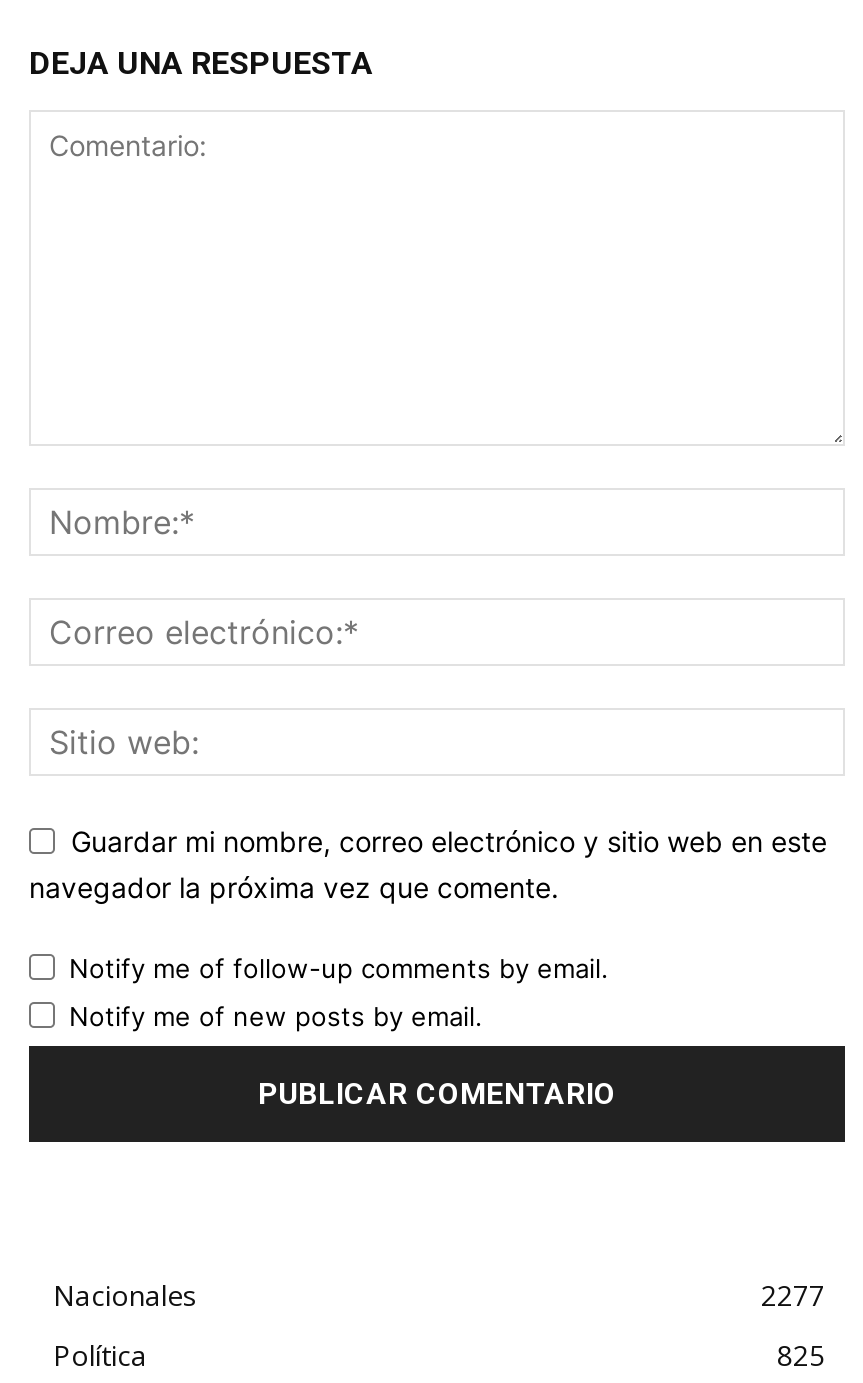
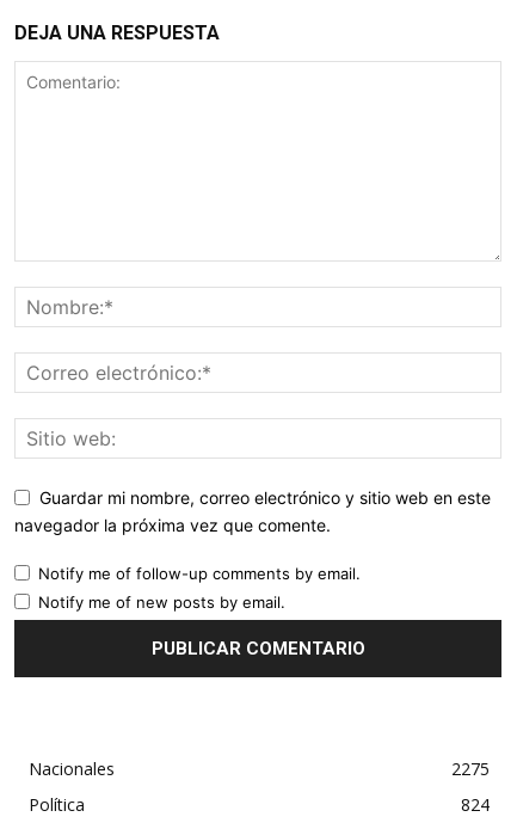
- 2277
+ 2275

- 825
+ 824
